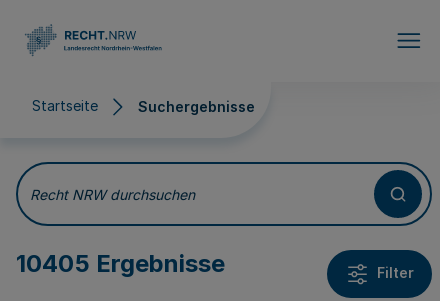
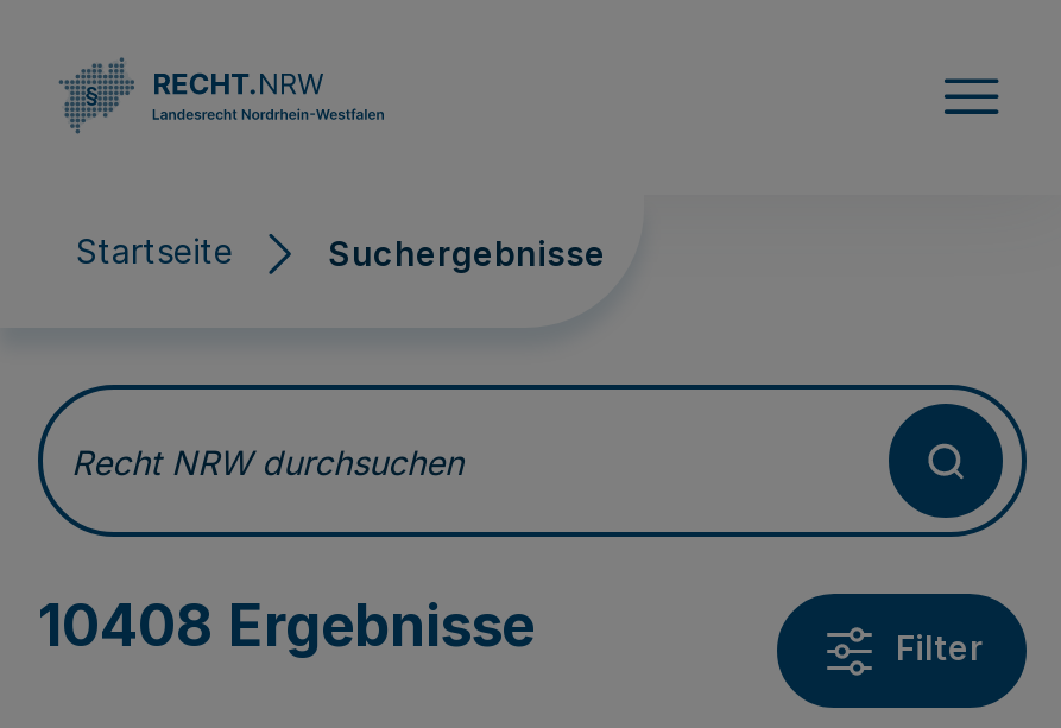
- 10405 Ergebnisse
+ 10408 Ergebnisse
